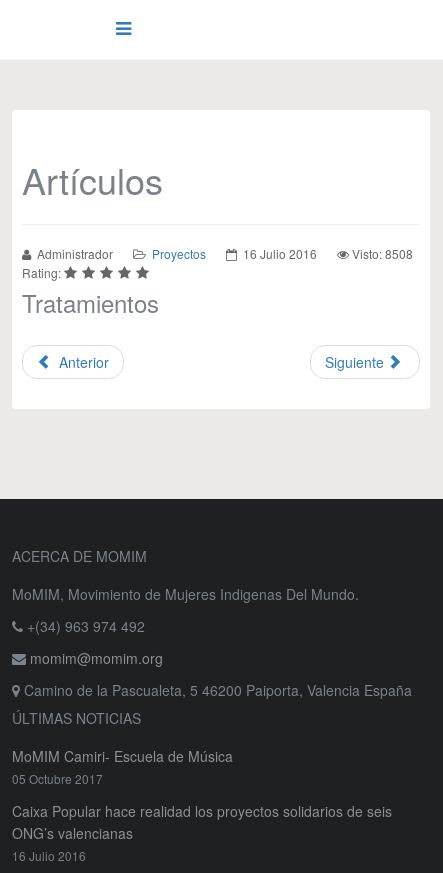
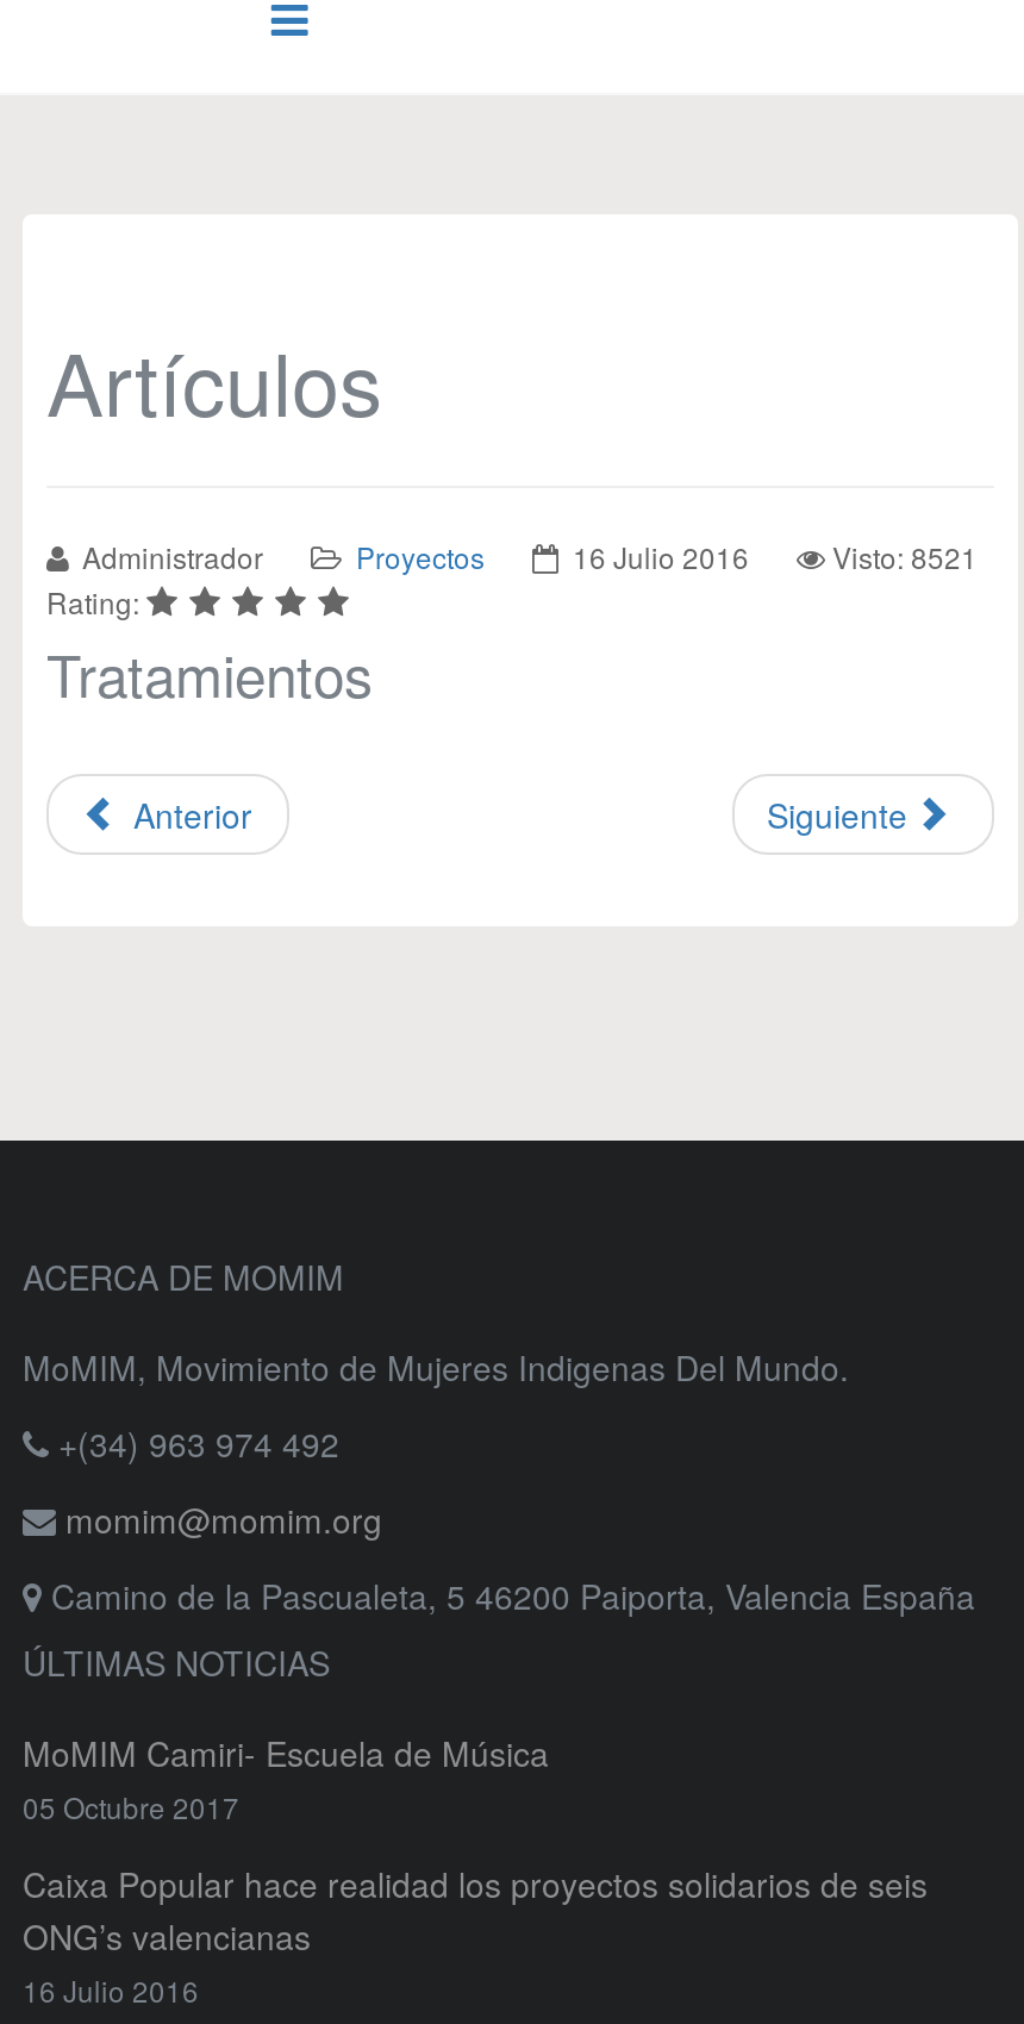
- Visto: 8508
+ Visto: 8521
